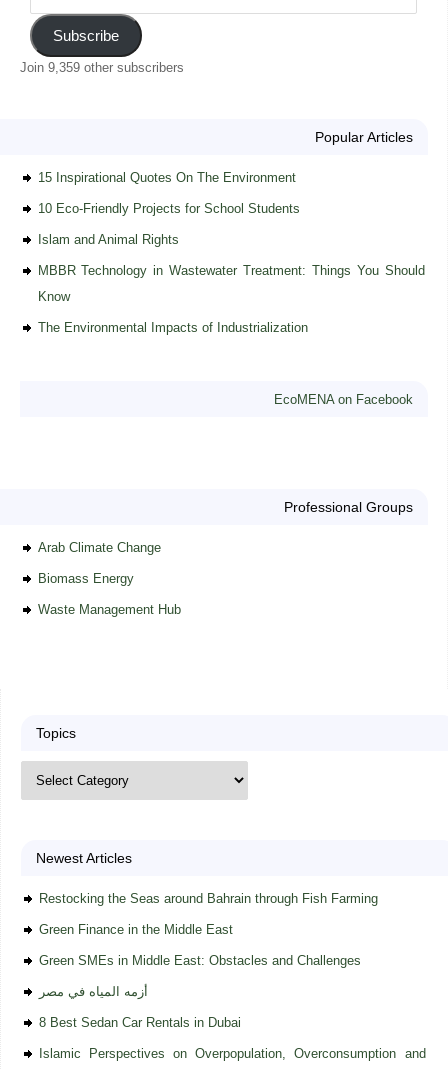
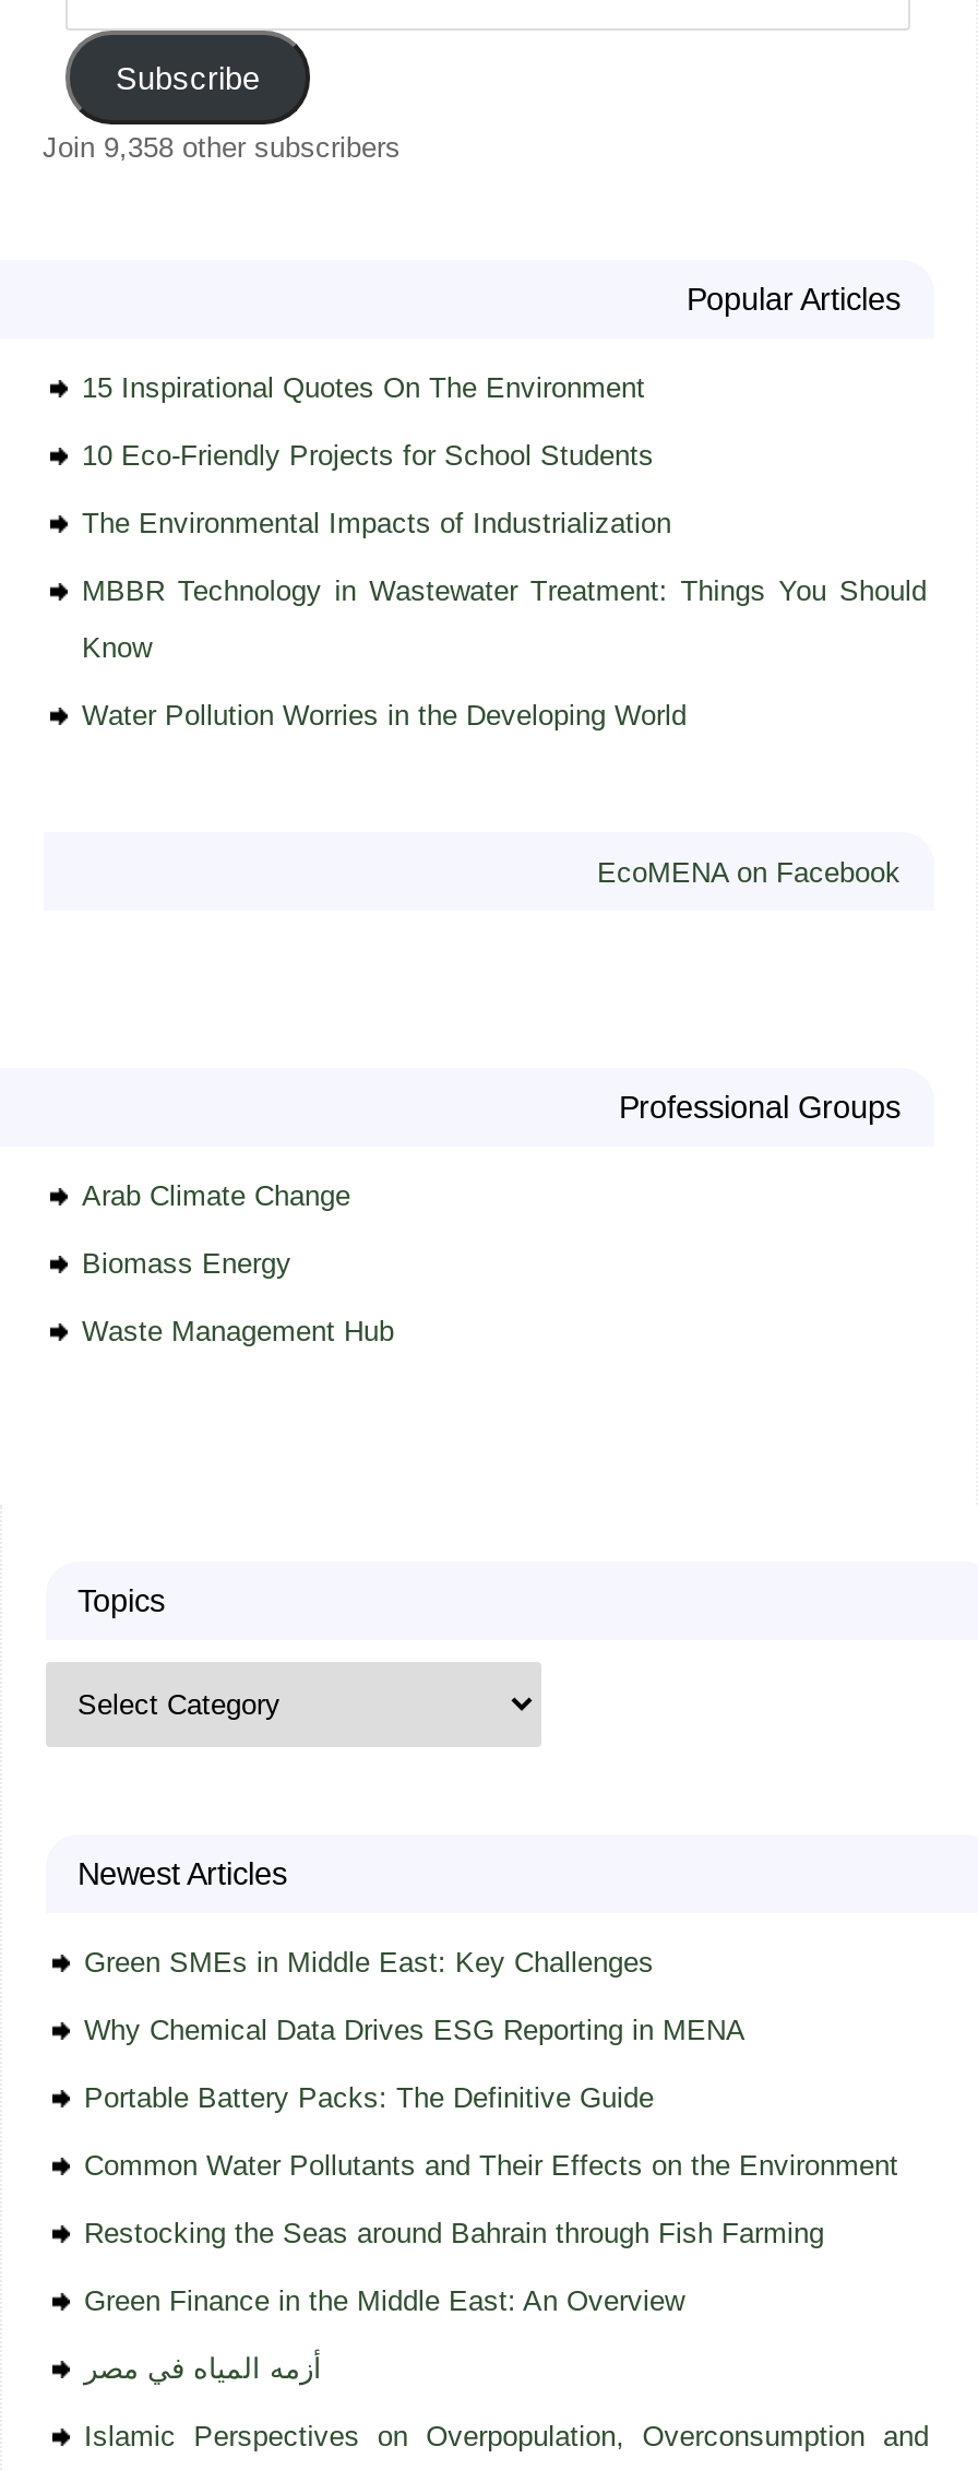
- Join 9,359 other subscribers
+ Join 9,358 other subscribers

- Islam and Animal Rights

+ Water Pollution Worries in the Developing World

moved up: The Environmental Impacts of Industrialization

+ Green SMEs in Middle East: Key Challenges
+ Why Chemical Data Drives ESG Reporting in MENA
+ Portable Battery Packs: The Definitive Guide
+ Common Water Pollutants and Their Effects on the Environment

moved down: Restocking the Seas around Bahrain through Fish Farming

- Green Finance in the Middle East
- Green SMEs in Middle East: Obstacles and Challenges
+ Green Finance in the Middle East: An Overview

moved down: أزمه المياه في مصر

- 8 Best Sedan Car Rentals in Dubai
